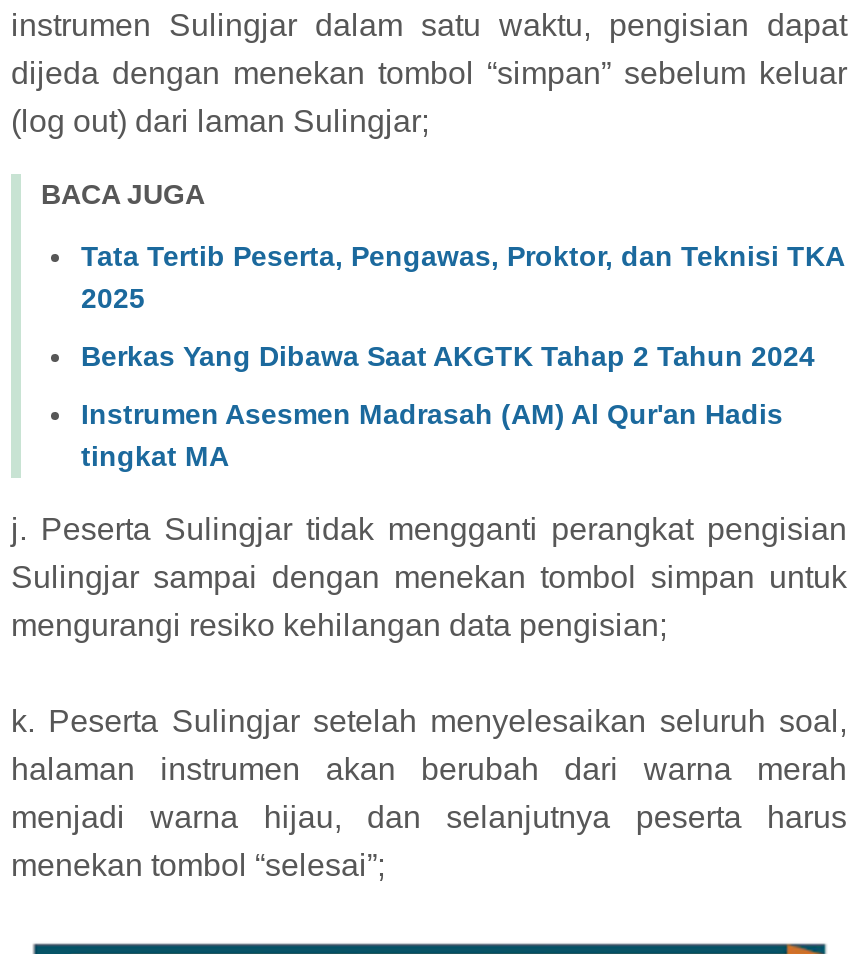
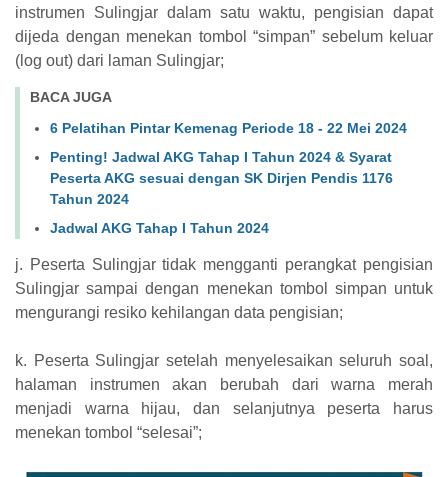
- Tata Tertib Peserta, Pengawas, Proktor, dan Teknisi TKA
- 2025
+ 6 Pelatihan Pintar Kemenag Periode 18 - 22 Mei 2024

- Berkas Yang Dibawa Saat AKGTK Tahap 2 Tahun 2024
+ Penting! Jadwal AKG Tahap I Tahun 2024 & Syarat
+ Peserta AKG sesuai dengan SK Dirjen Pendis 1176
+ Tahun 2024

- Instrumen Asesmen Madrasah (AM) Al Qur'an Hadis
- tingkat MA
+ Jadwal AKG Tahap I Tahun 2024
